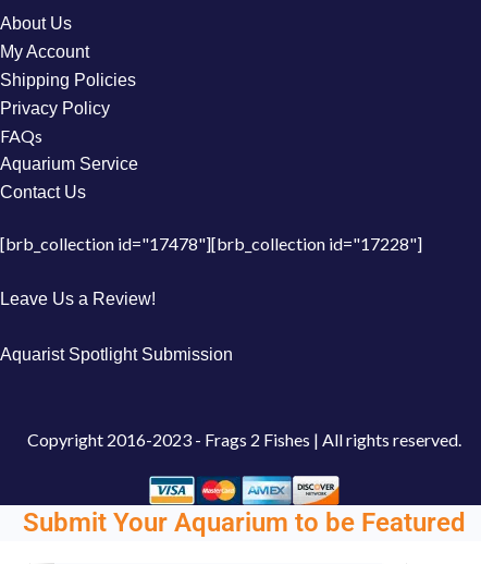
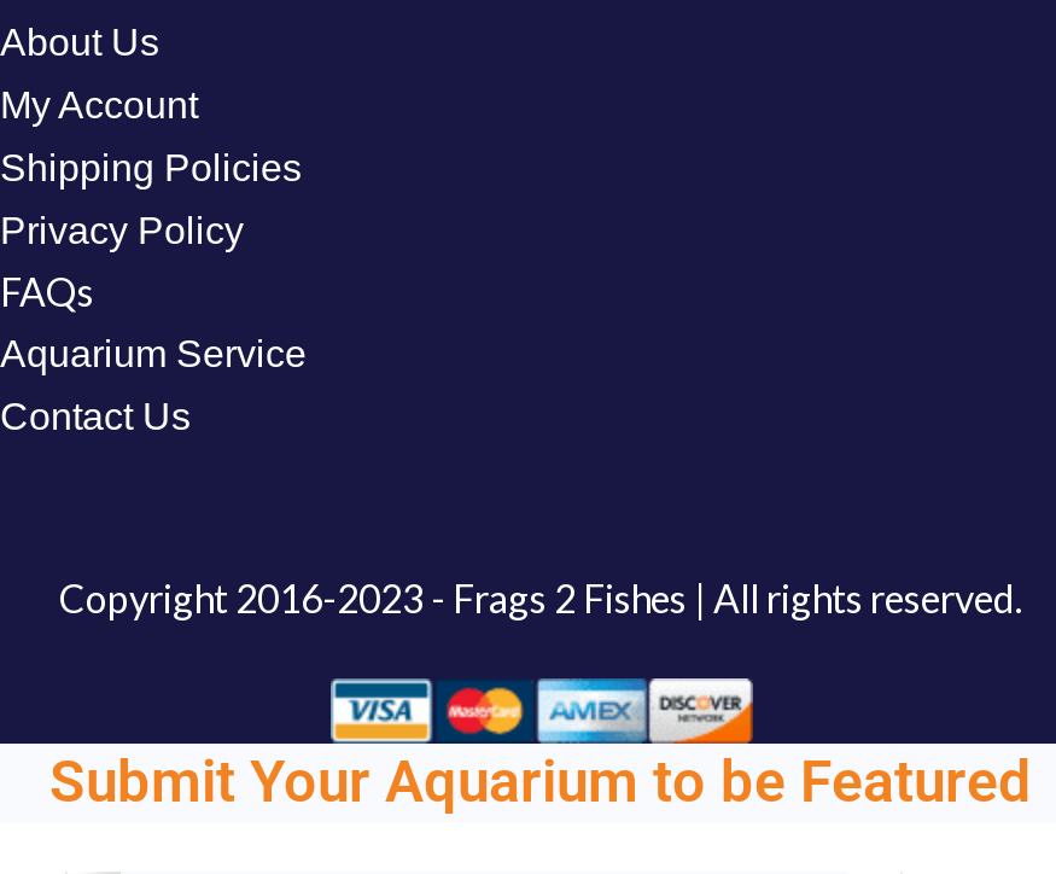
- [brb_collection id="17478"][brb_collection id="17228"]
- Leave Us a Review!
- Aquarist Spotlight Submission
